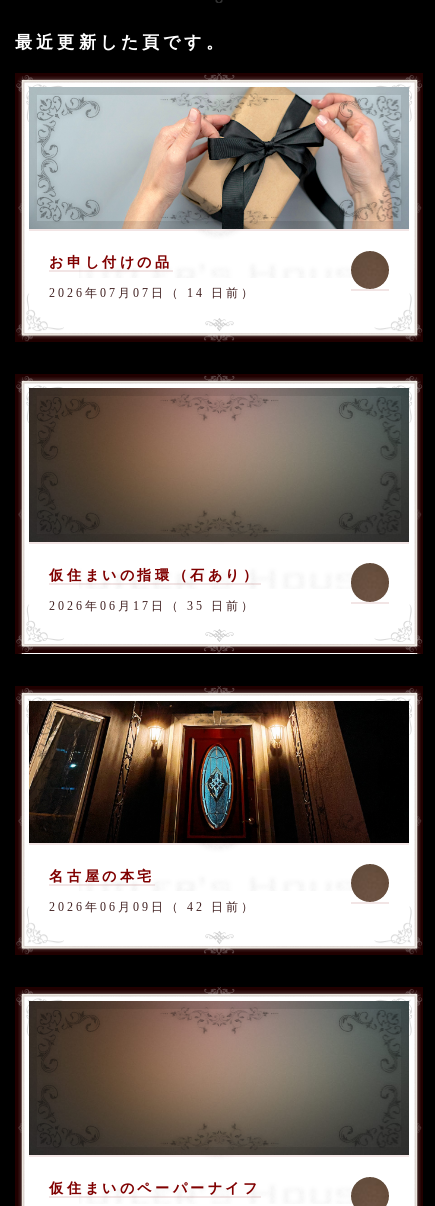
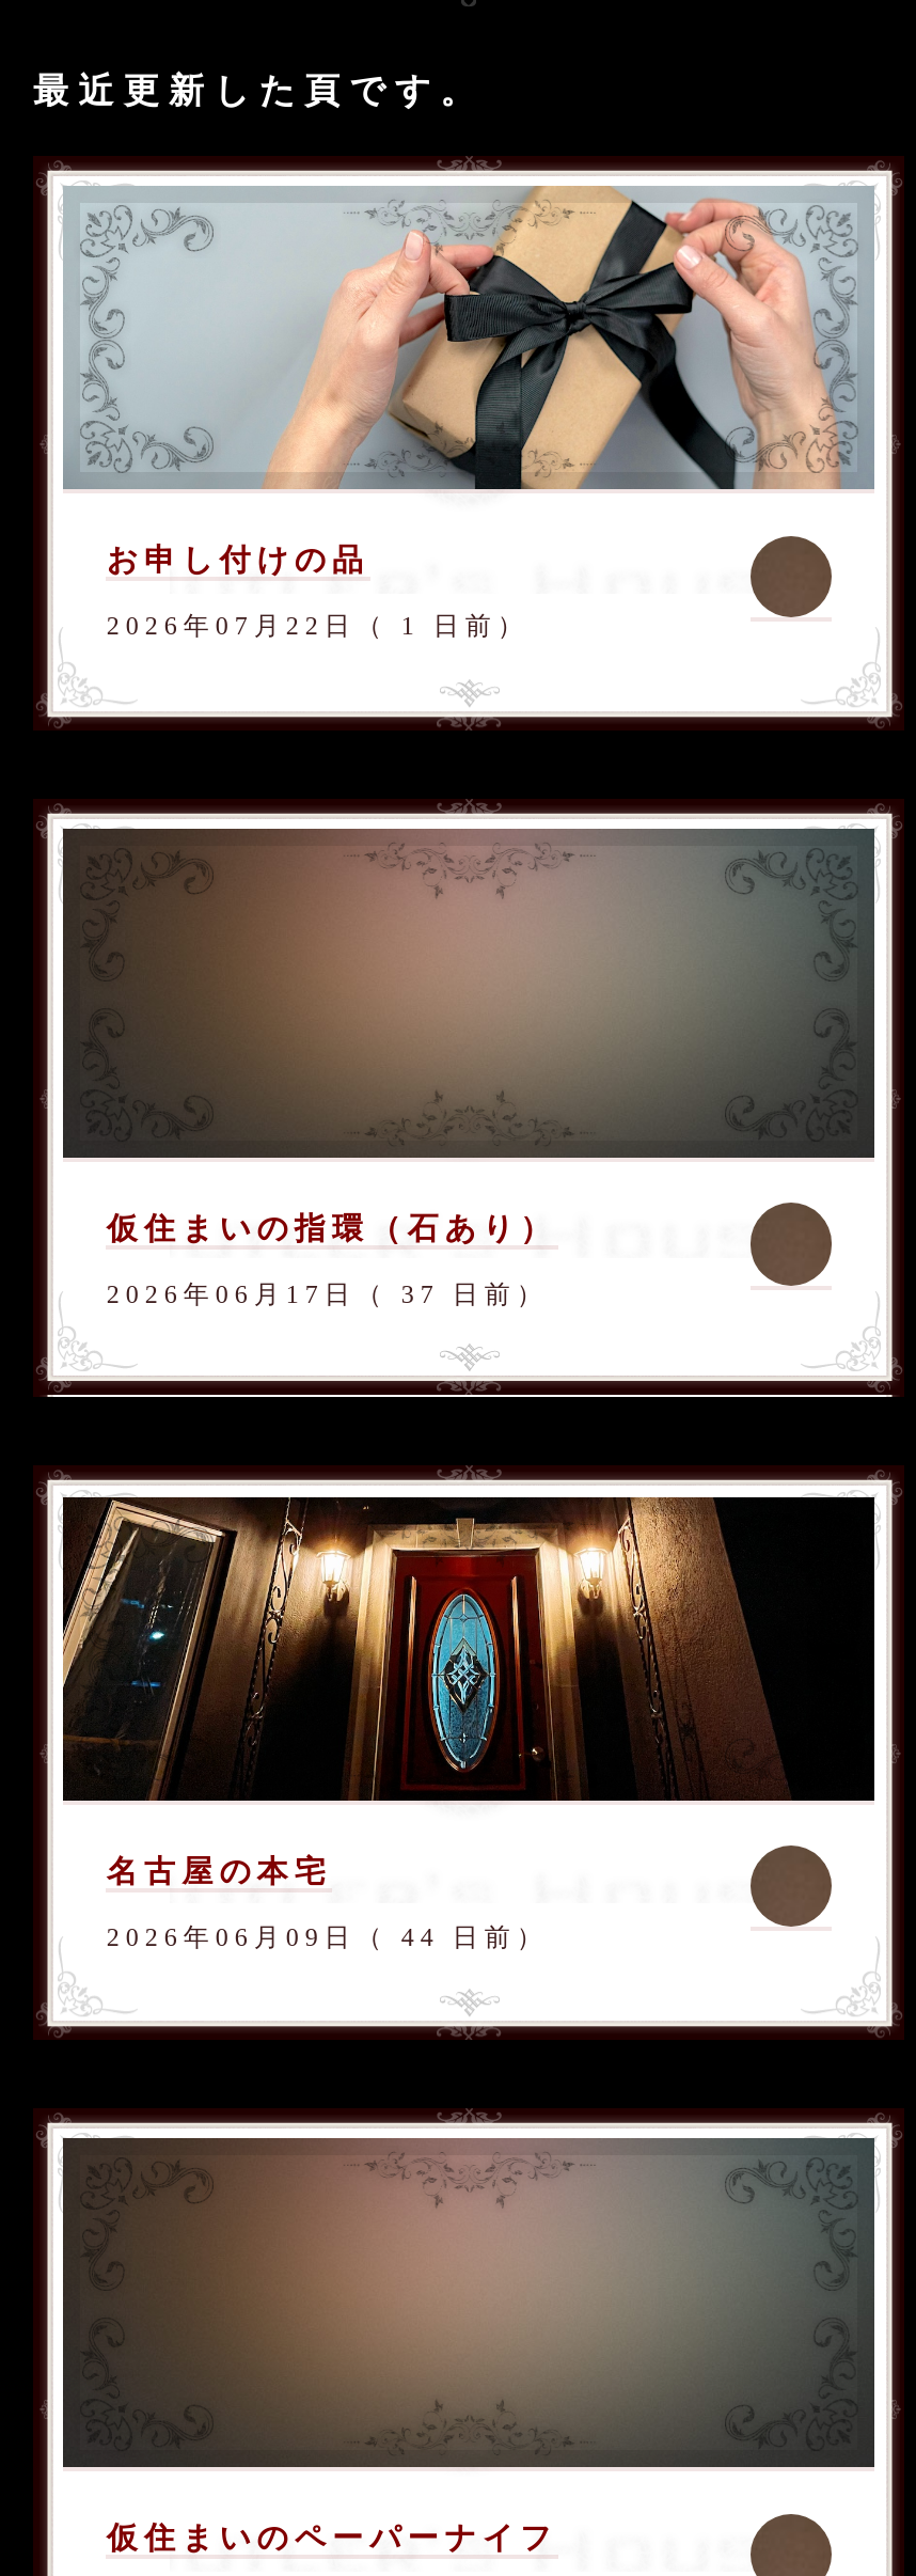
- 2026年07月07日（ 14 日前）
+ 2026年07月22日（ 1 日前）

- 2026年06月17日（ 35 日前）
+ 2026年06月17日（ 37 日前）

- 2026年06月09日（ 42 日前）
+ 2026年06月09日（ 44 日前）
